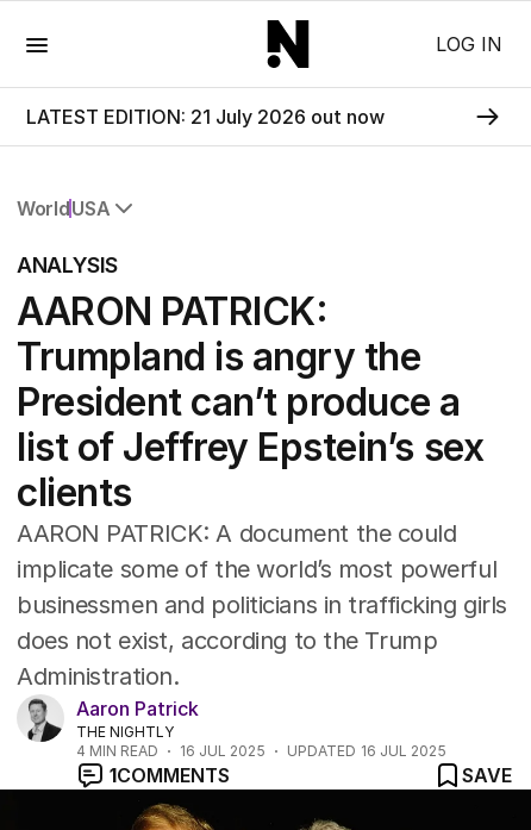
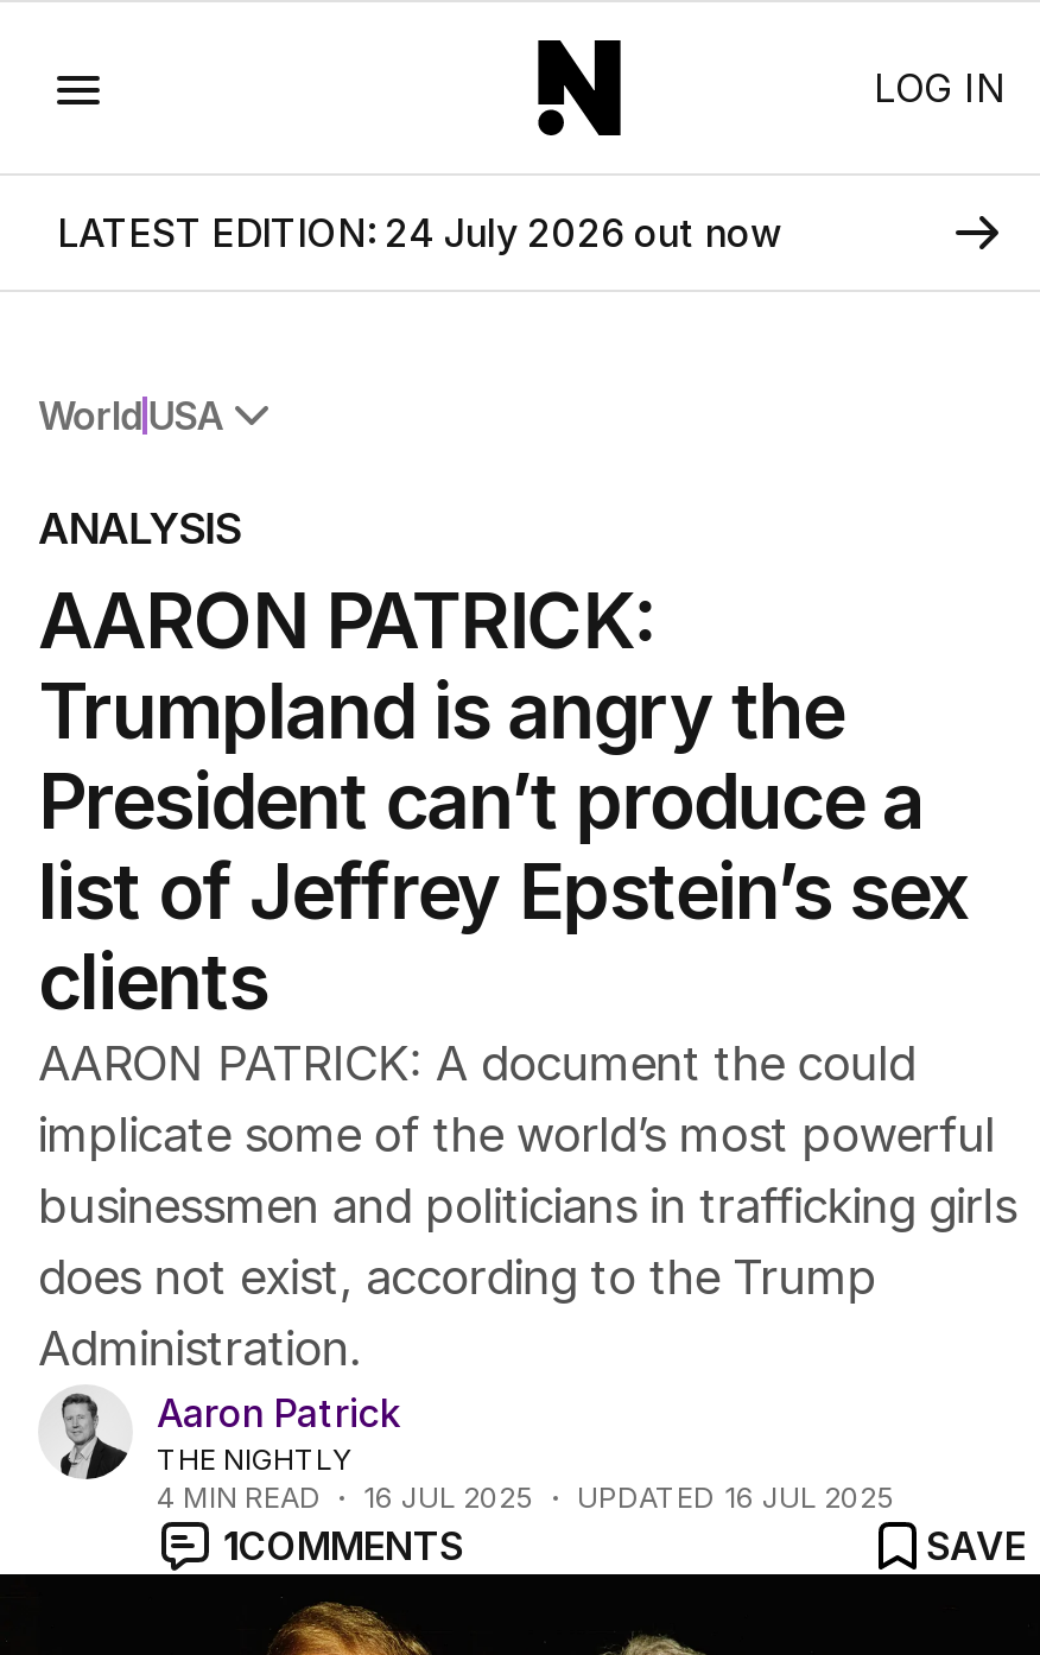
- LATEST EDITION: 21 July 2026 out now
+ LATEST EDITION: 24 July 2026 out now
